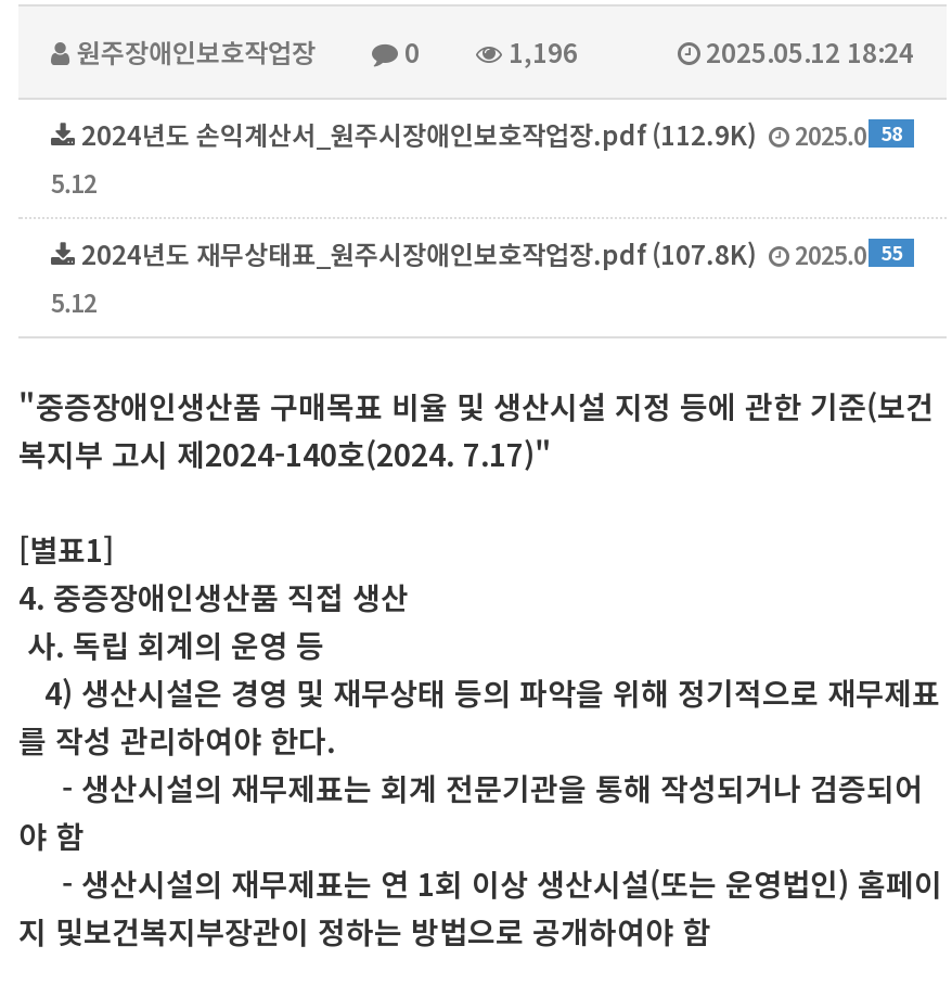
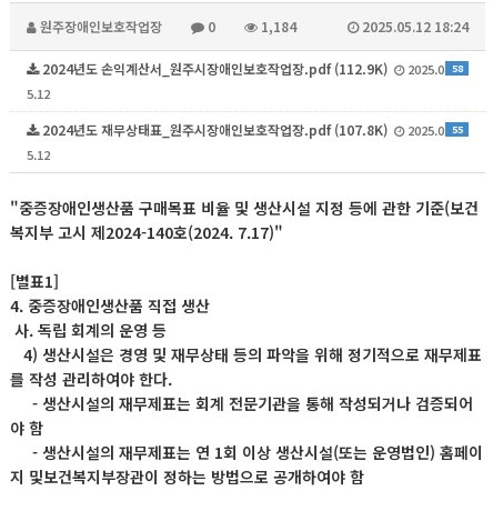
- 1,196
+ 1,184
